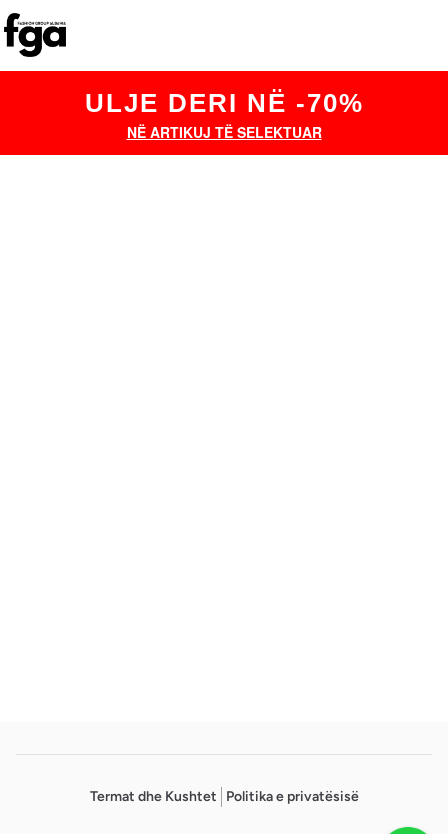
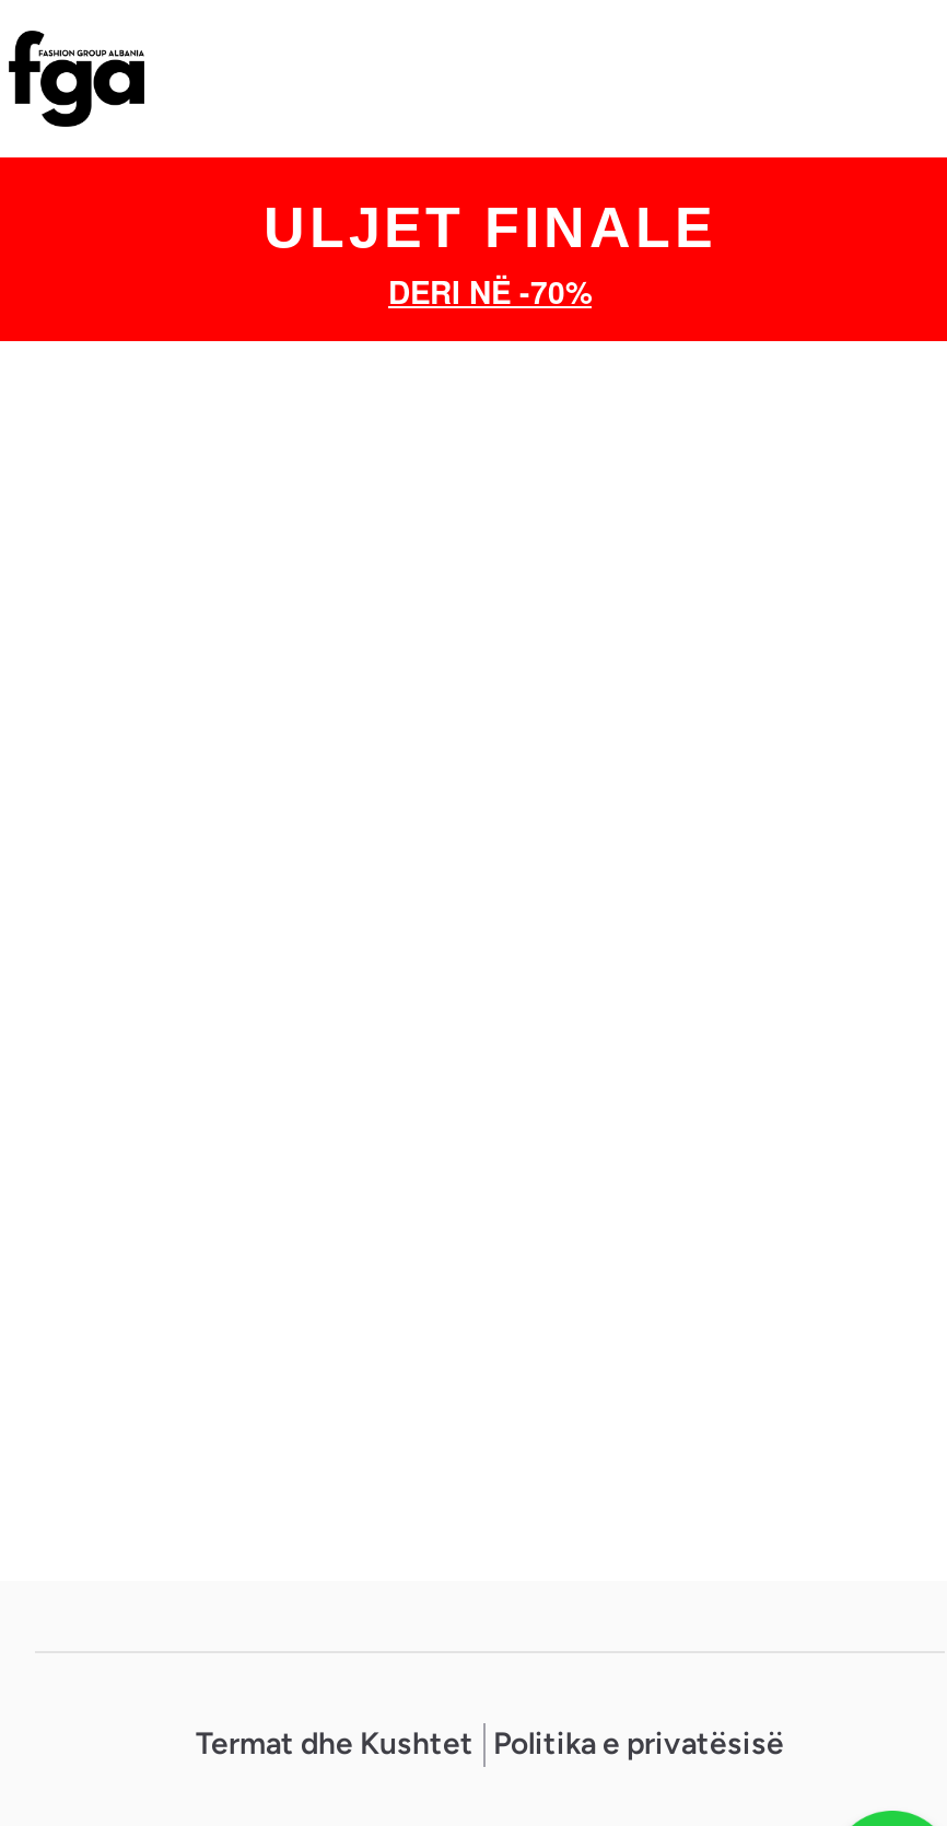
- ULJE DERI NË -70%
- NË ARTIKUJ TË SELEKTUAR
+ ULJET FINALE
+ DERI NË -70%
